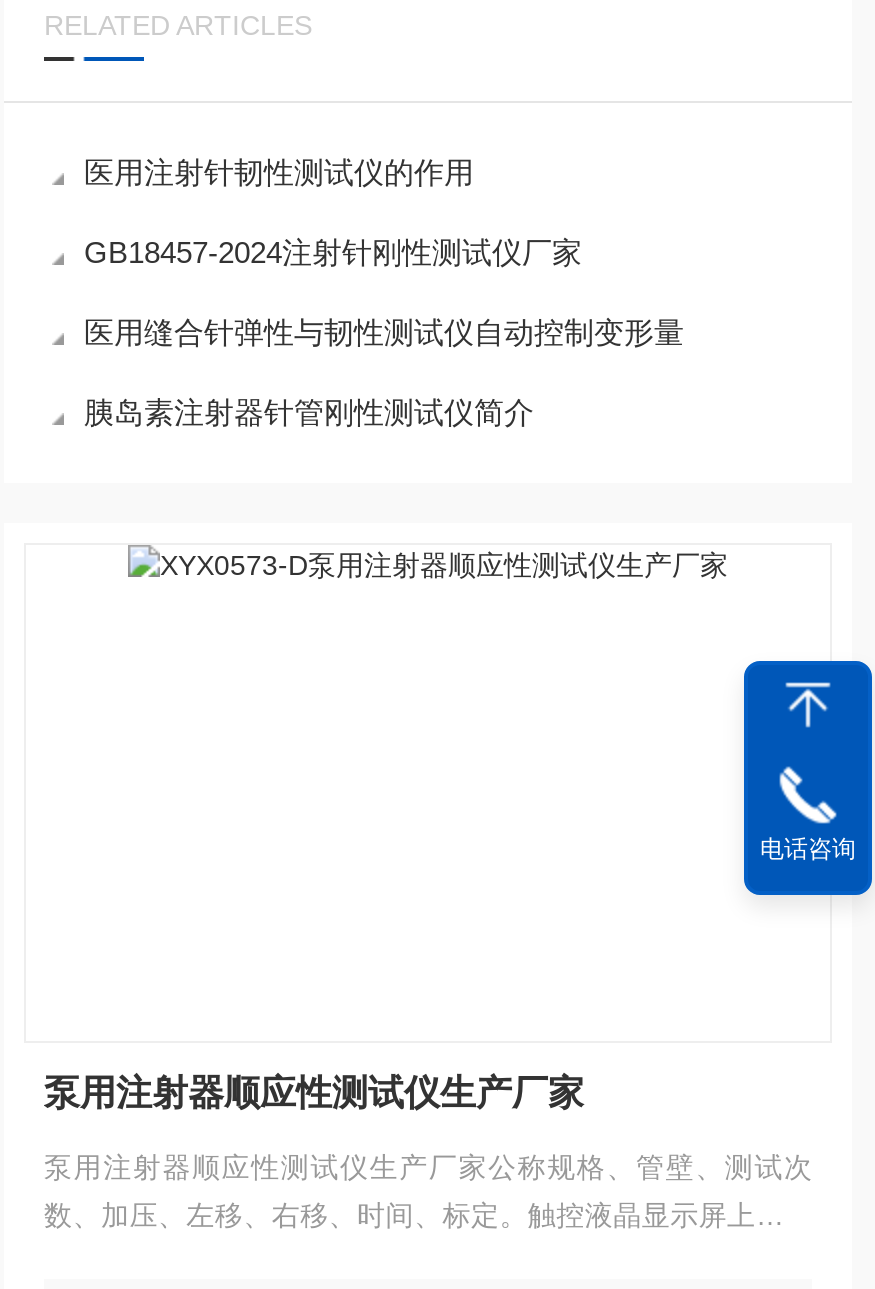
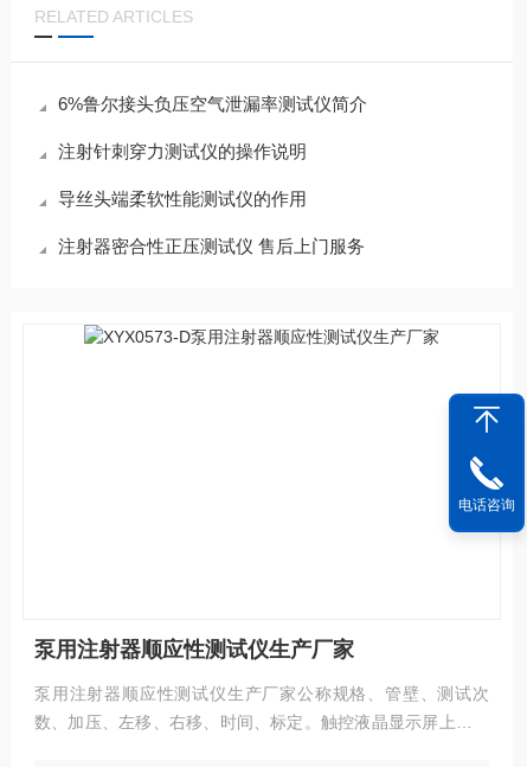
- 医用注射针韧性测试仪的作用
+ 6%鲁尔接头负压空气泄漏率测试仪简介

- GB18457-2024注射针刚性测试仪厂家
+ 注射针刺穿力测试仪的操作说明

- 医用缝合针弹性与韧性测试仪自动控制变形量
+ 导丝头端柔软性能测试仪的作用

- 胰岛素注射器针管刚性测试仪简介
+ 注射器密合性正压测试仪 售后上门服务
